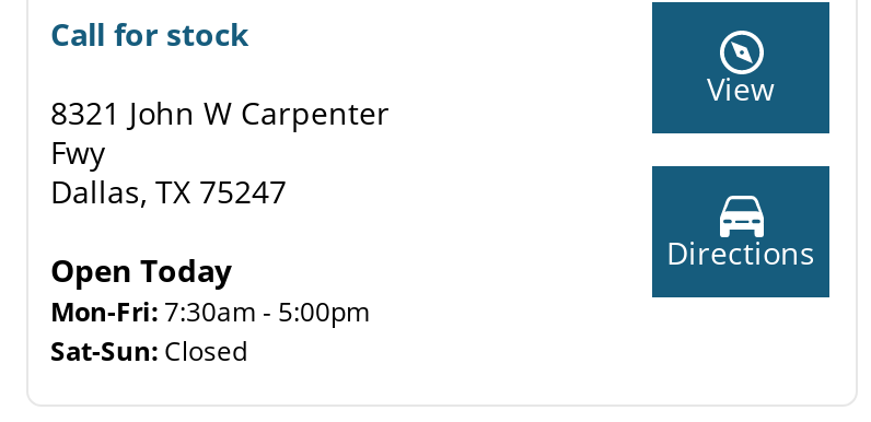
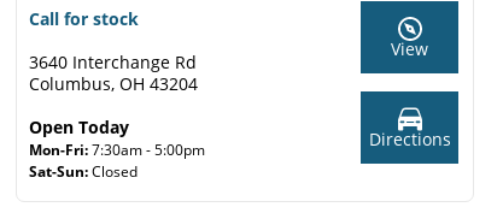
- 8321 John W Carpenter
- Fwy
- Dallas, TX 75247
+ 3640 Interchange Rd
+ Columbus, OH 43204
